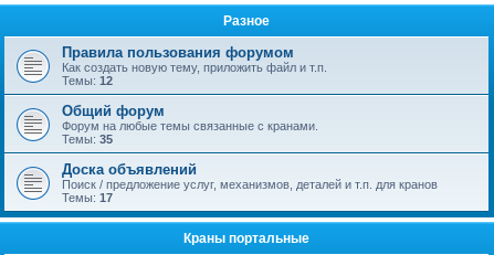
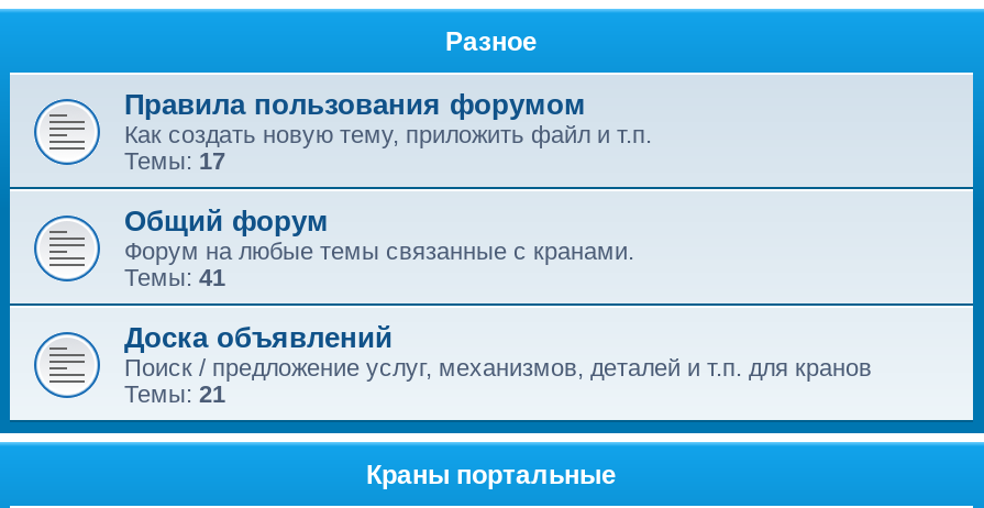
- Темы: 12
+ Темы: 17

- Темы: 35
+ Темы: 41

- Темы: 17
+ Темы: 21
